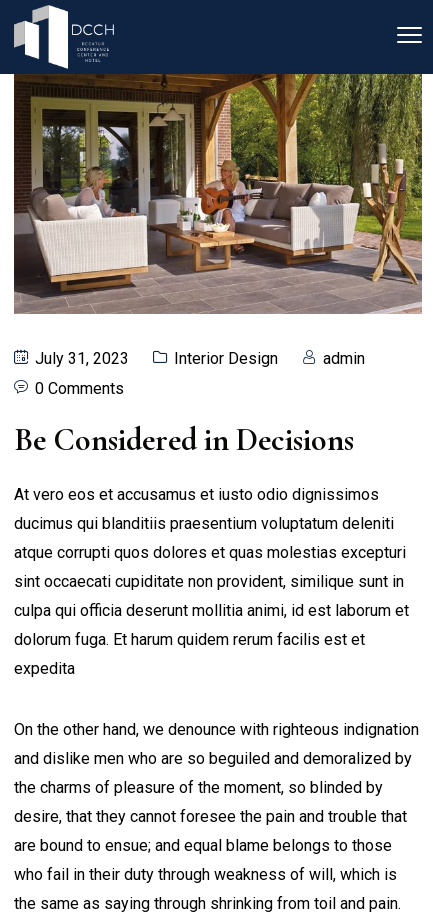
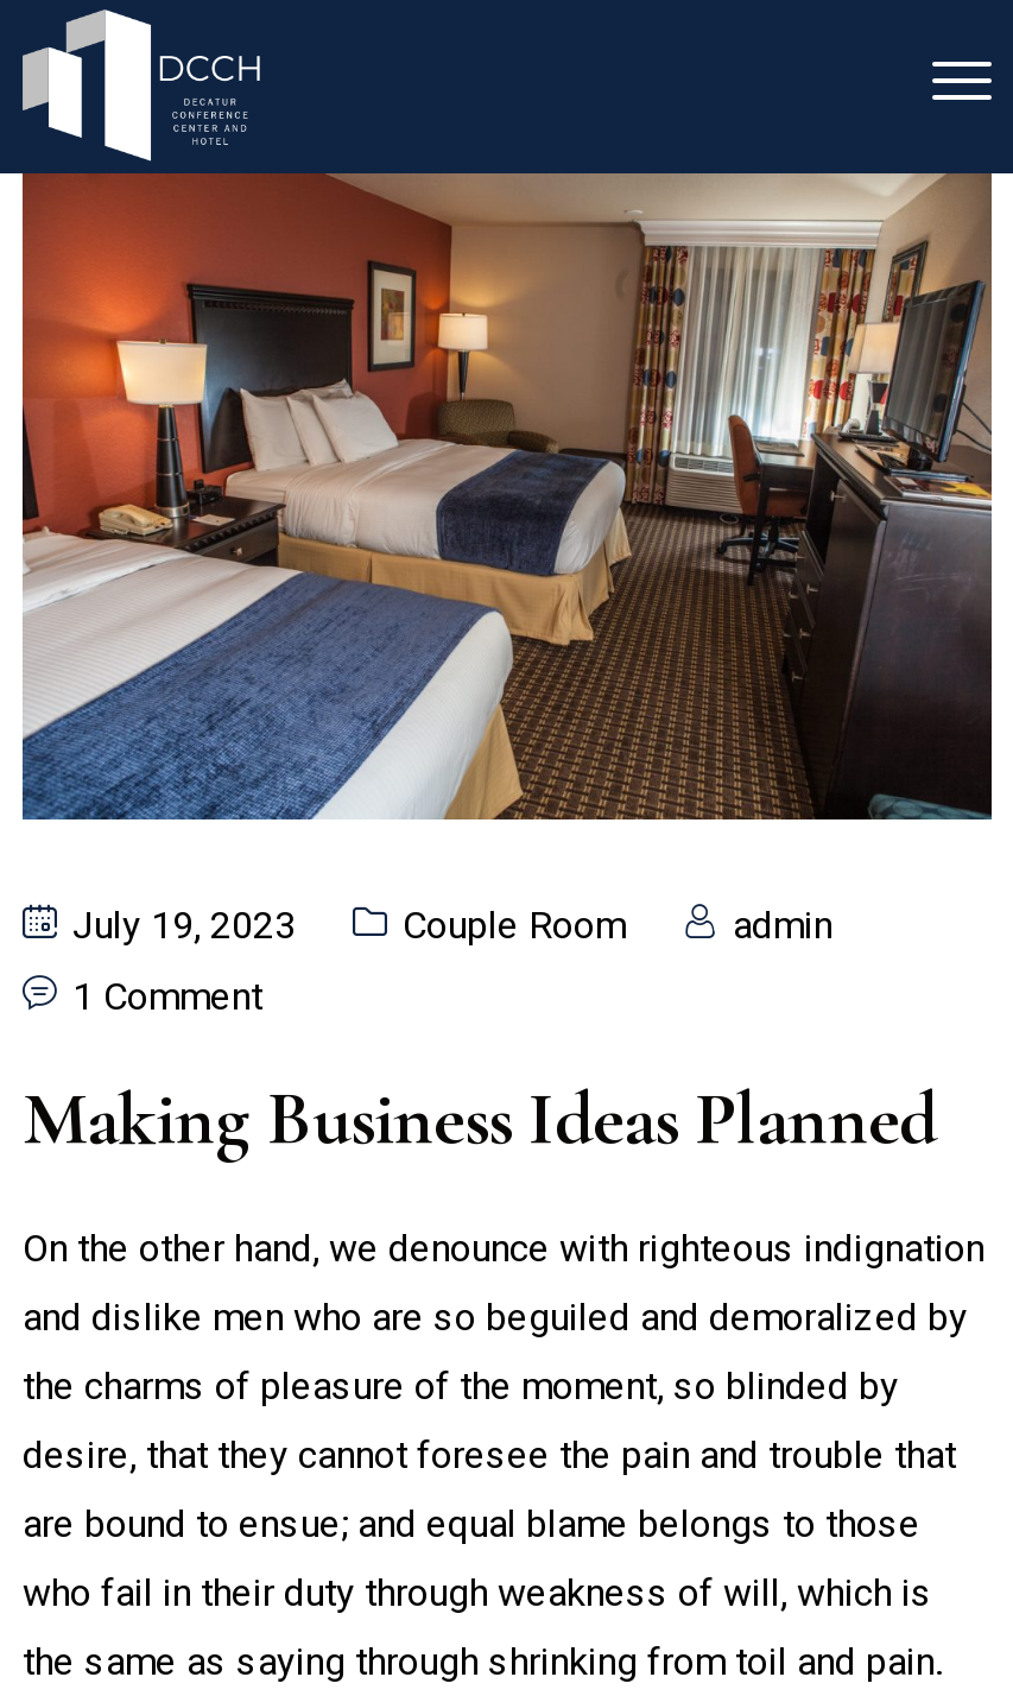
- [image]
- July 31, 2023
- Interior Design
+ [image]
+ July 19, 2023
+ Couple Room

moved down: admin

- 0 Comments
- Be Considered in Decisions
- At vero eos et accusamus et iusto odio dignissimos
- ducimus qui blanditiis praesentium voluptatum deleniti
- atque corrupti quos dolores et quas molestias excepturi
- sint occaecati cupiditate non provident, similique sunt in
- culpa qui officia deserunt mollitia animi, id est laborum et
- dolorum fuga. Et harum quidem rerum facilis est et
- expedita
+ 1 Comment
+ Making Business Ideas Planned
